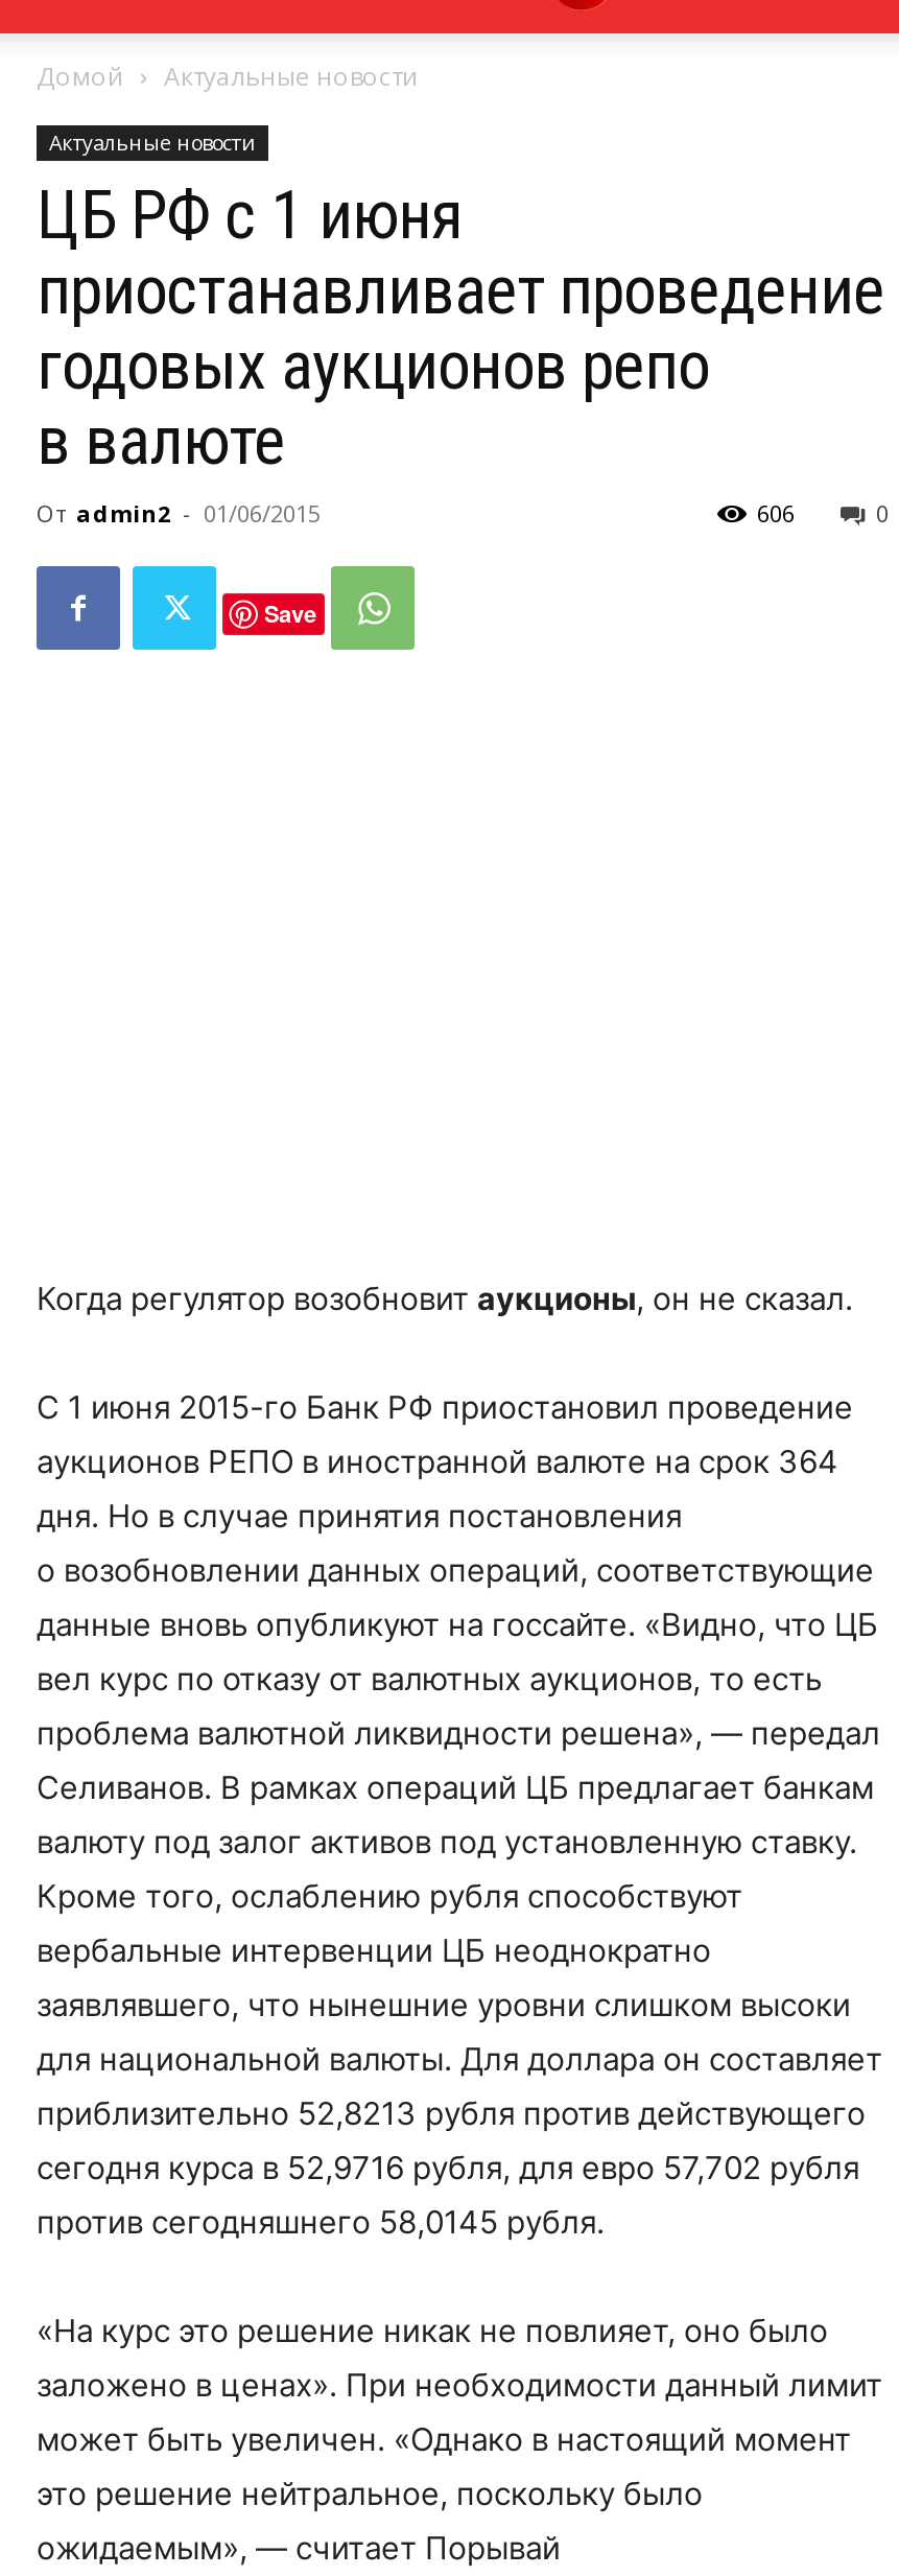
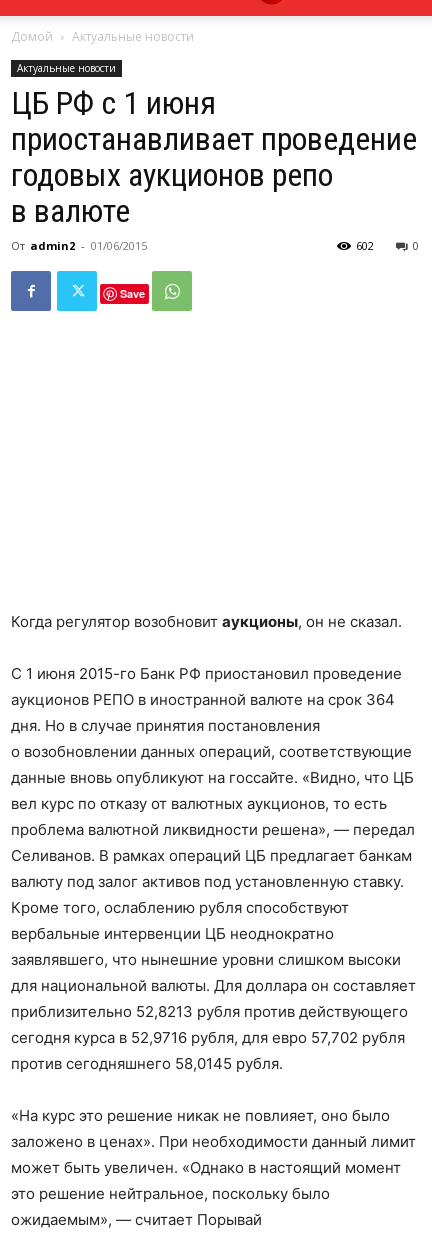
- 606
+ 602
